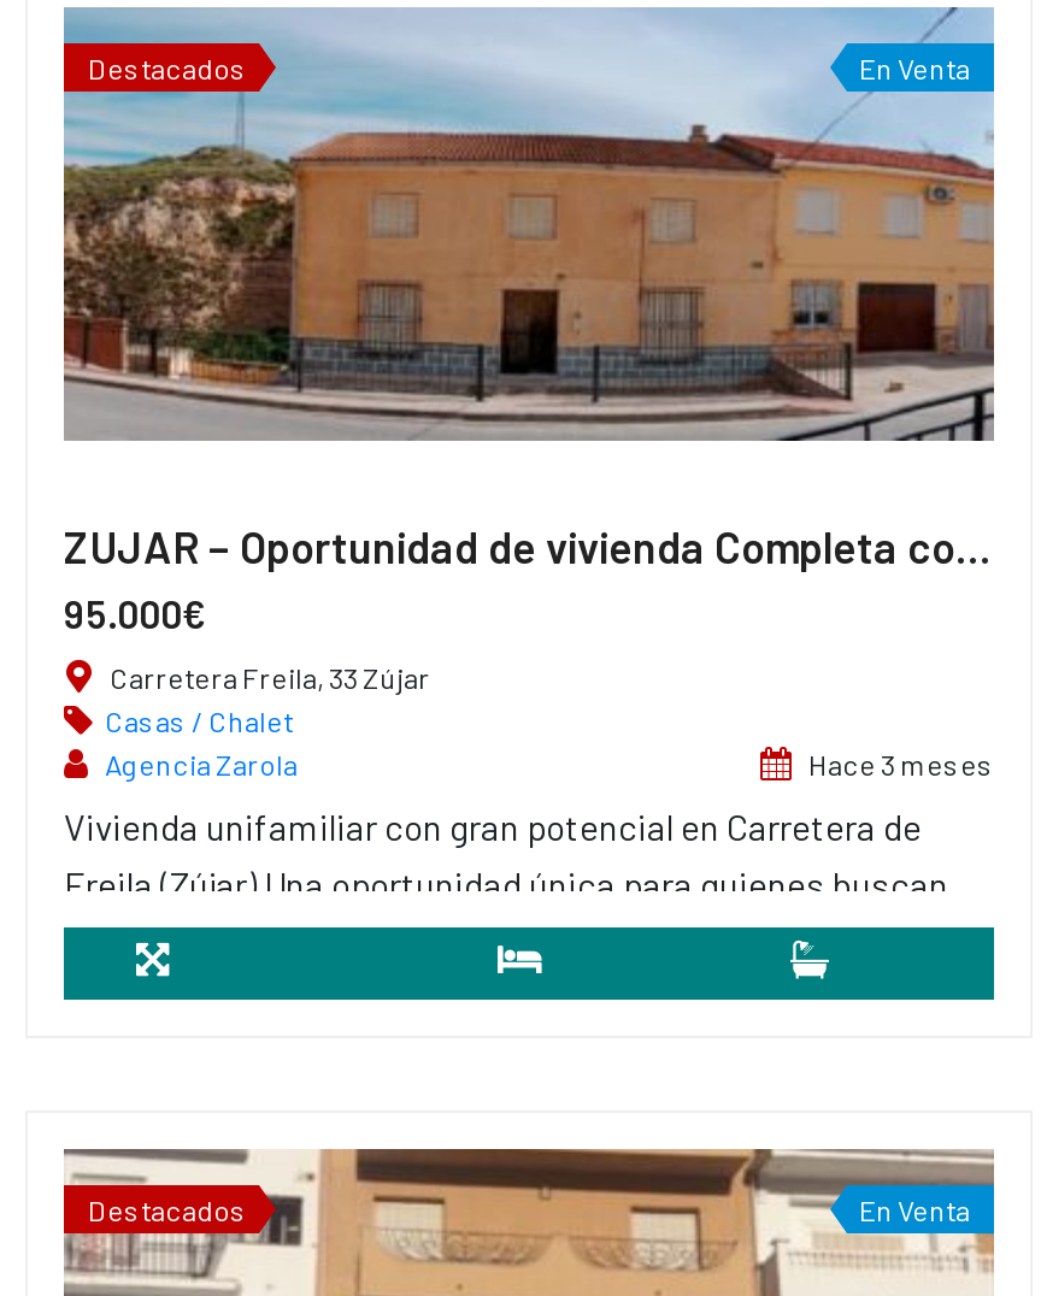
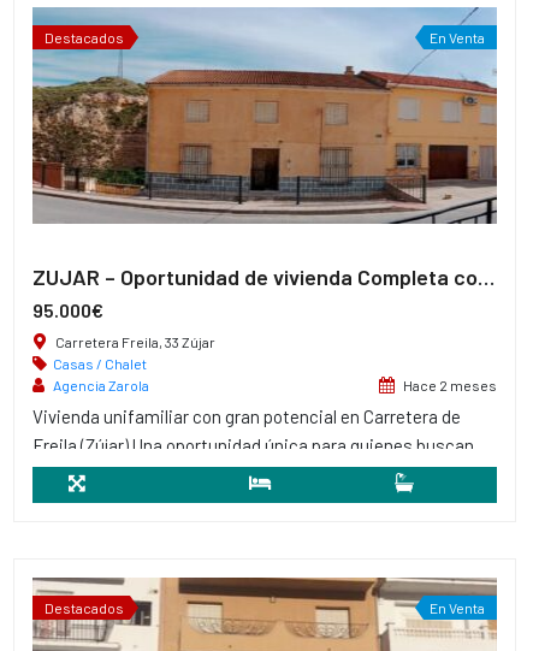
- Hace 3 meses
+ Hace 2 meses
